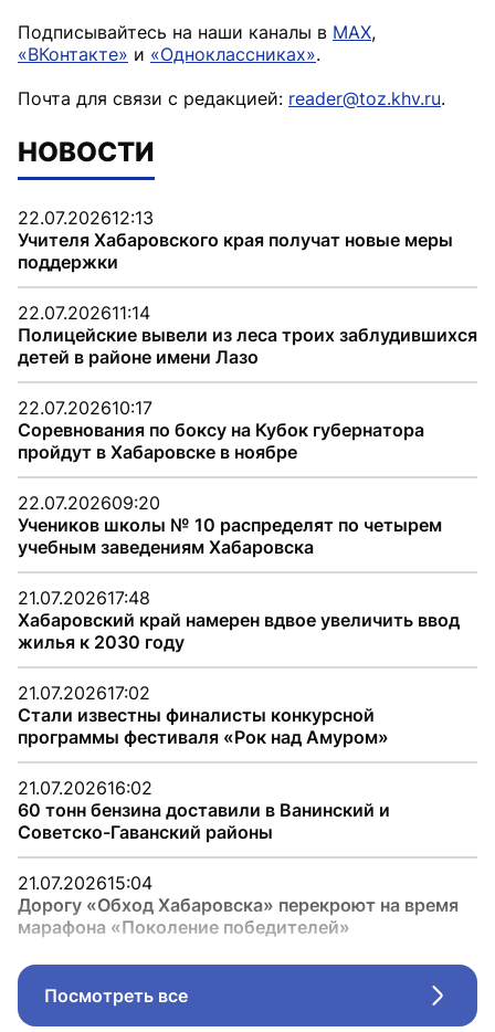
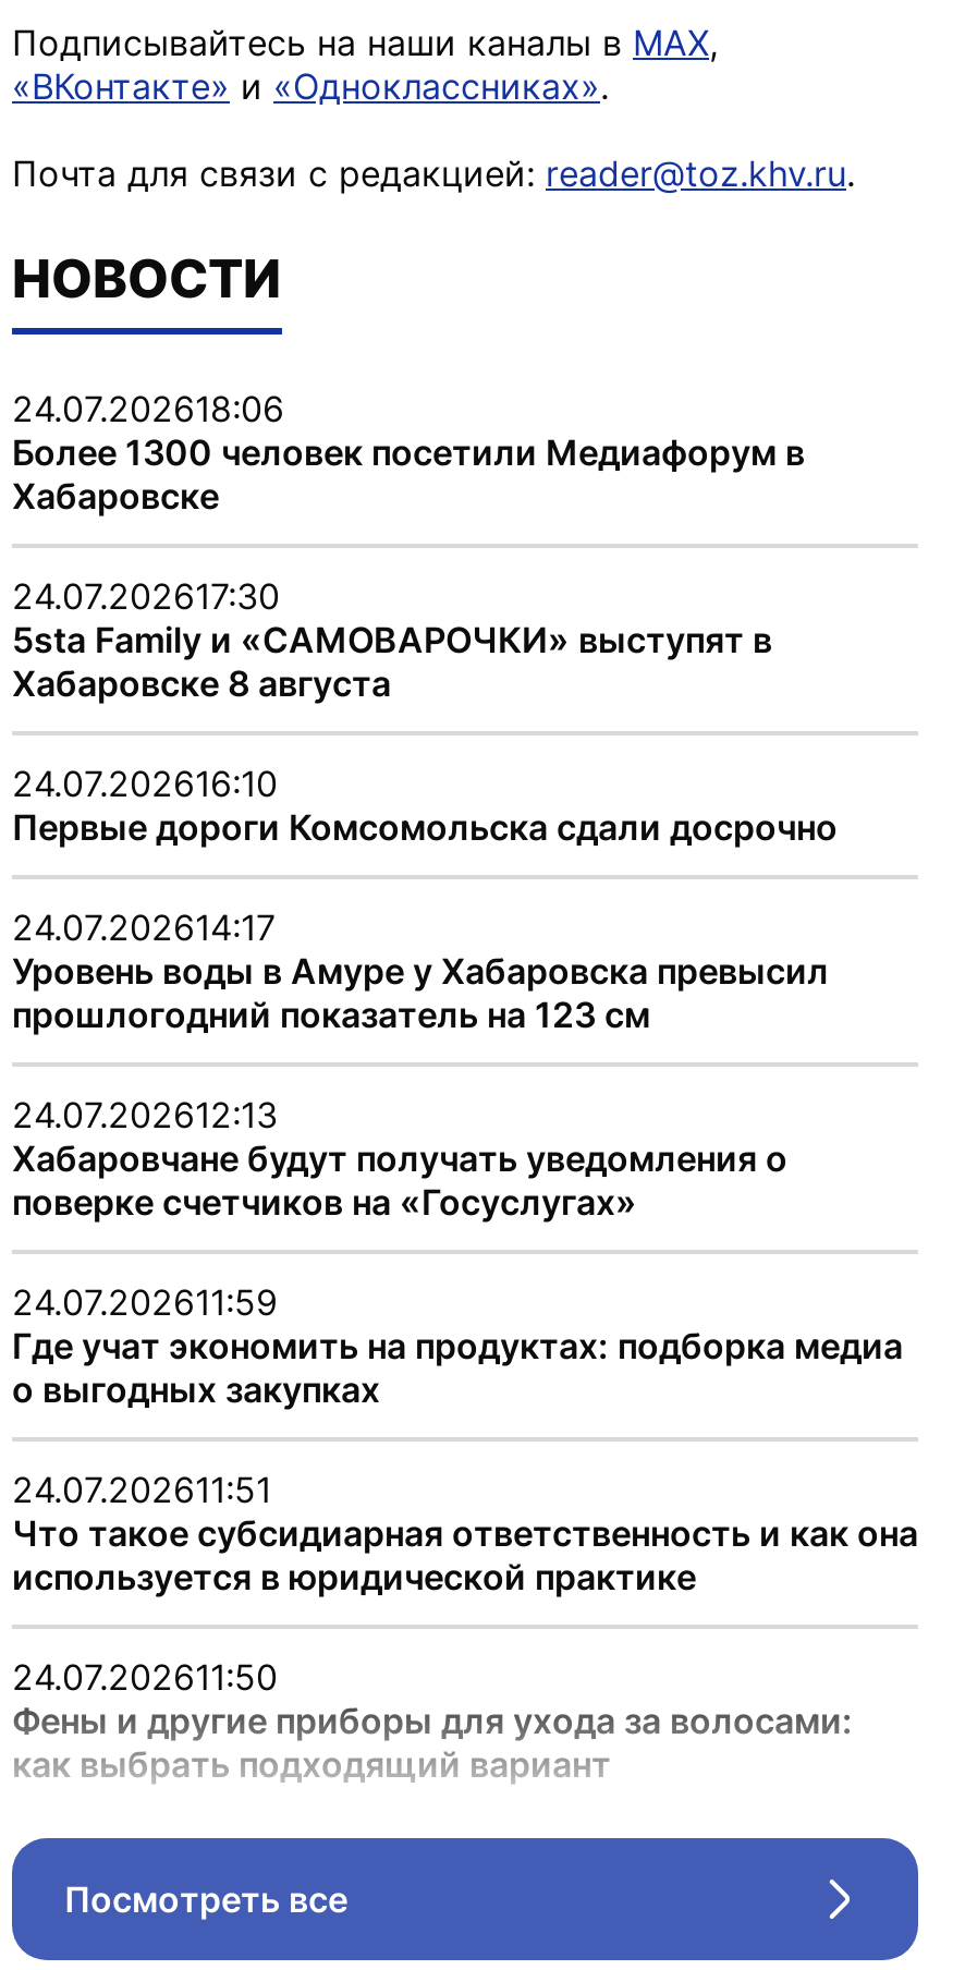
- 22.07.202612:13
- Учителя Хабаровского края получат новые меры
- поддержки
+ 24.07.202618:06
+ Более 1300 человек посетили Медиафорум в
+ Хабаровске

- 22.07.202611:14
- Полицейские вывели из леса троих заблудившихся
- детей в районе имени Лазо
+ 24.07.202617:30
+ 5sta Family и «САМОВАРОЧКИ» выступят в
+ Хабаровске 8 августа

- 22.07.202610:17
- Соревнования по боксу на Кубок губернатора
- пройдут в Хабаровске в ноябре
+ 24.07.202616:10
+ Первые дороги Комсомольска сдали досрочно

- 22.07.202609:20
- Учеников школы № 10 распределят по четырем
- учебным заведениям Хабаровска
+ 24.07.202614:17
+ Уровень воды в Амуре у Хабаровска превысил
+ прошлогодний показатель на 123 см

- 21.07.202617:48
- Хабаровский край намерен вдвое увеличить ввод
- жилья к 2030 году
+ 24.07.202612:13
+ Хабаровчане будут получать уведомления о
+ поверке счетчиков на «Госуслугах»

- 21.07.202617:02
- Стали известны финалисты конкурсной
- программы фестиваля «Рок над Амуром»
+ 24.07.202611:59
+ Где учат экономить на продуктах: подборка медиа
+ о выгодных закупках

- 21.07.202616:02
- 60 тонн бензина доставили в Ванинский и
- Советско-Гаванский районы
+ 24.07.202611:51
+ Что такое субсидиарная ответственность и как она
+ используется в юридической практике

- 21.07.202615:04
- Дорогу «Обход Хабаровска» перекроют на время
- марафона «Поколение победителей»
+ 24.07.202611:50
+ Фены и другие приборы для ухода за волосами:
+ как выбрать подходящий вариант
